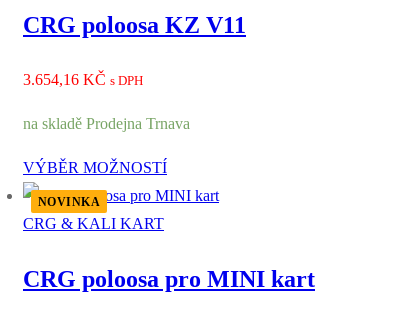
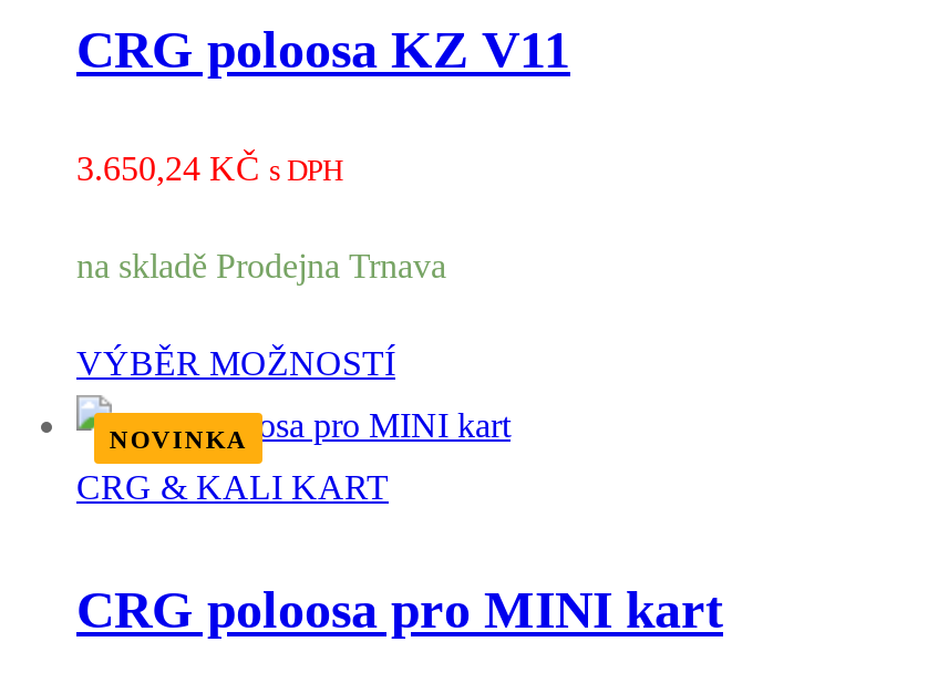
- 3.654,16 KČ s DPH
+ 3.650,24 KČ s DPH
